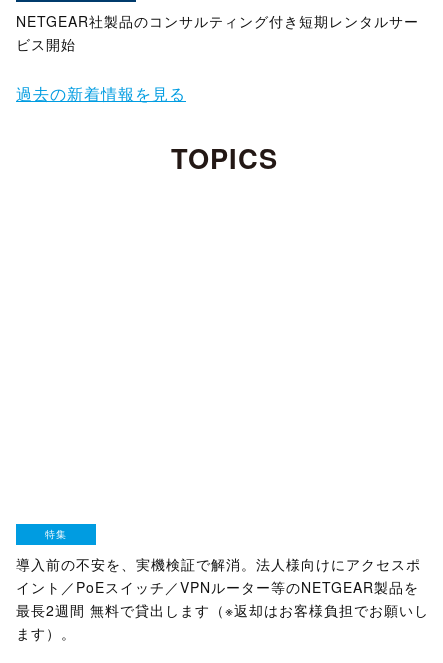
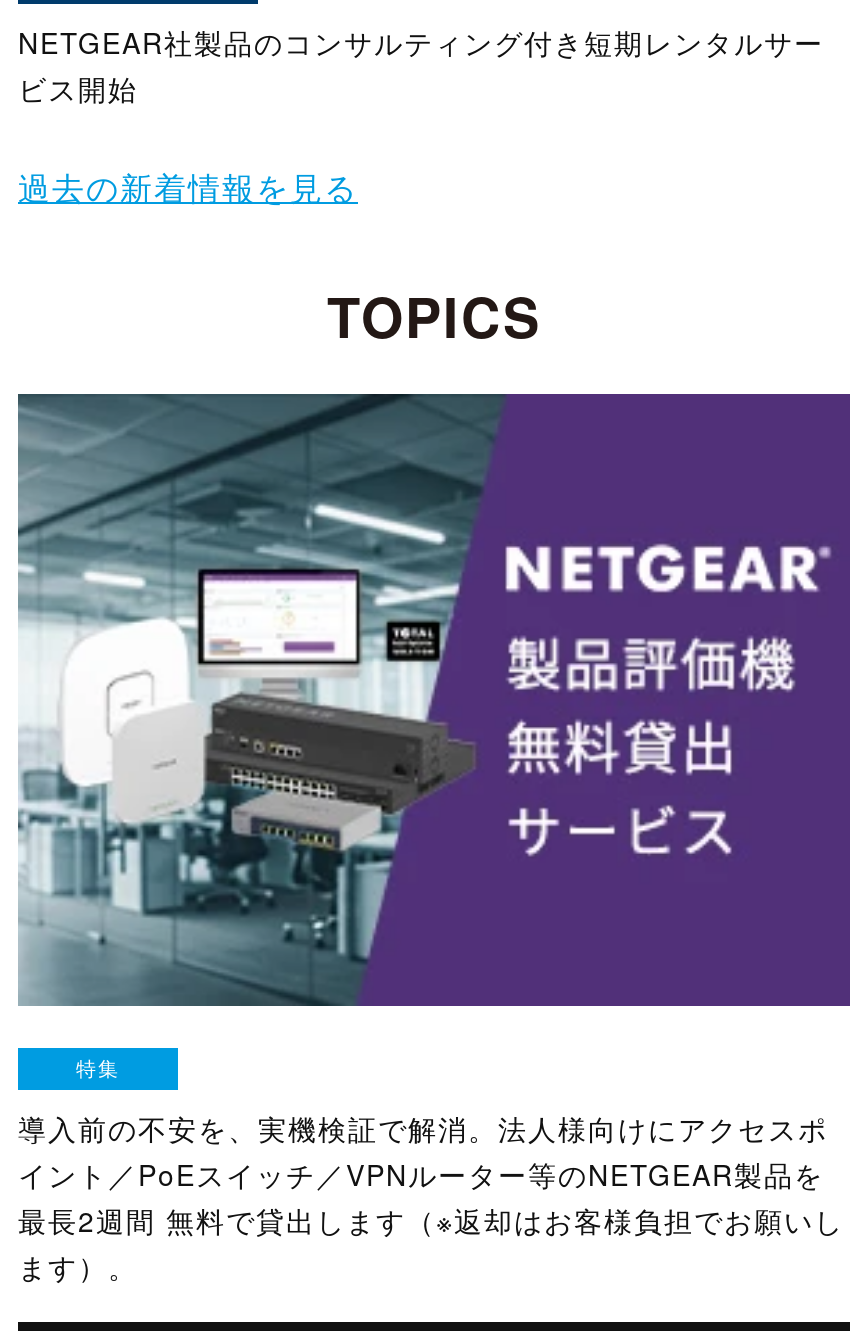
+ [image]
